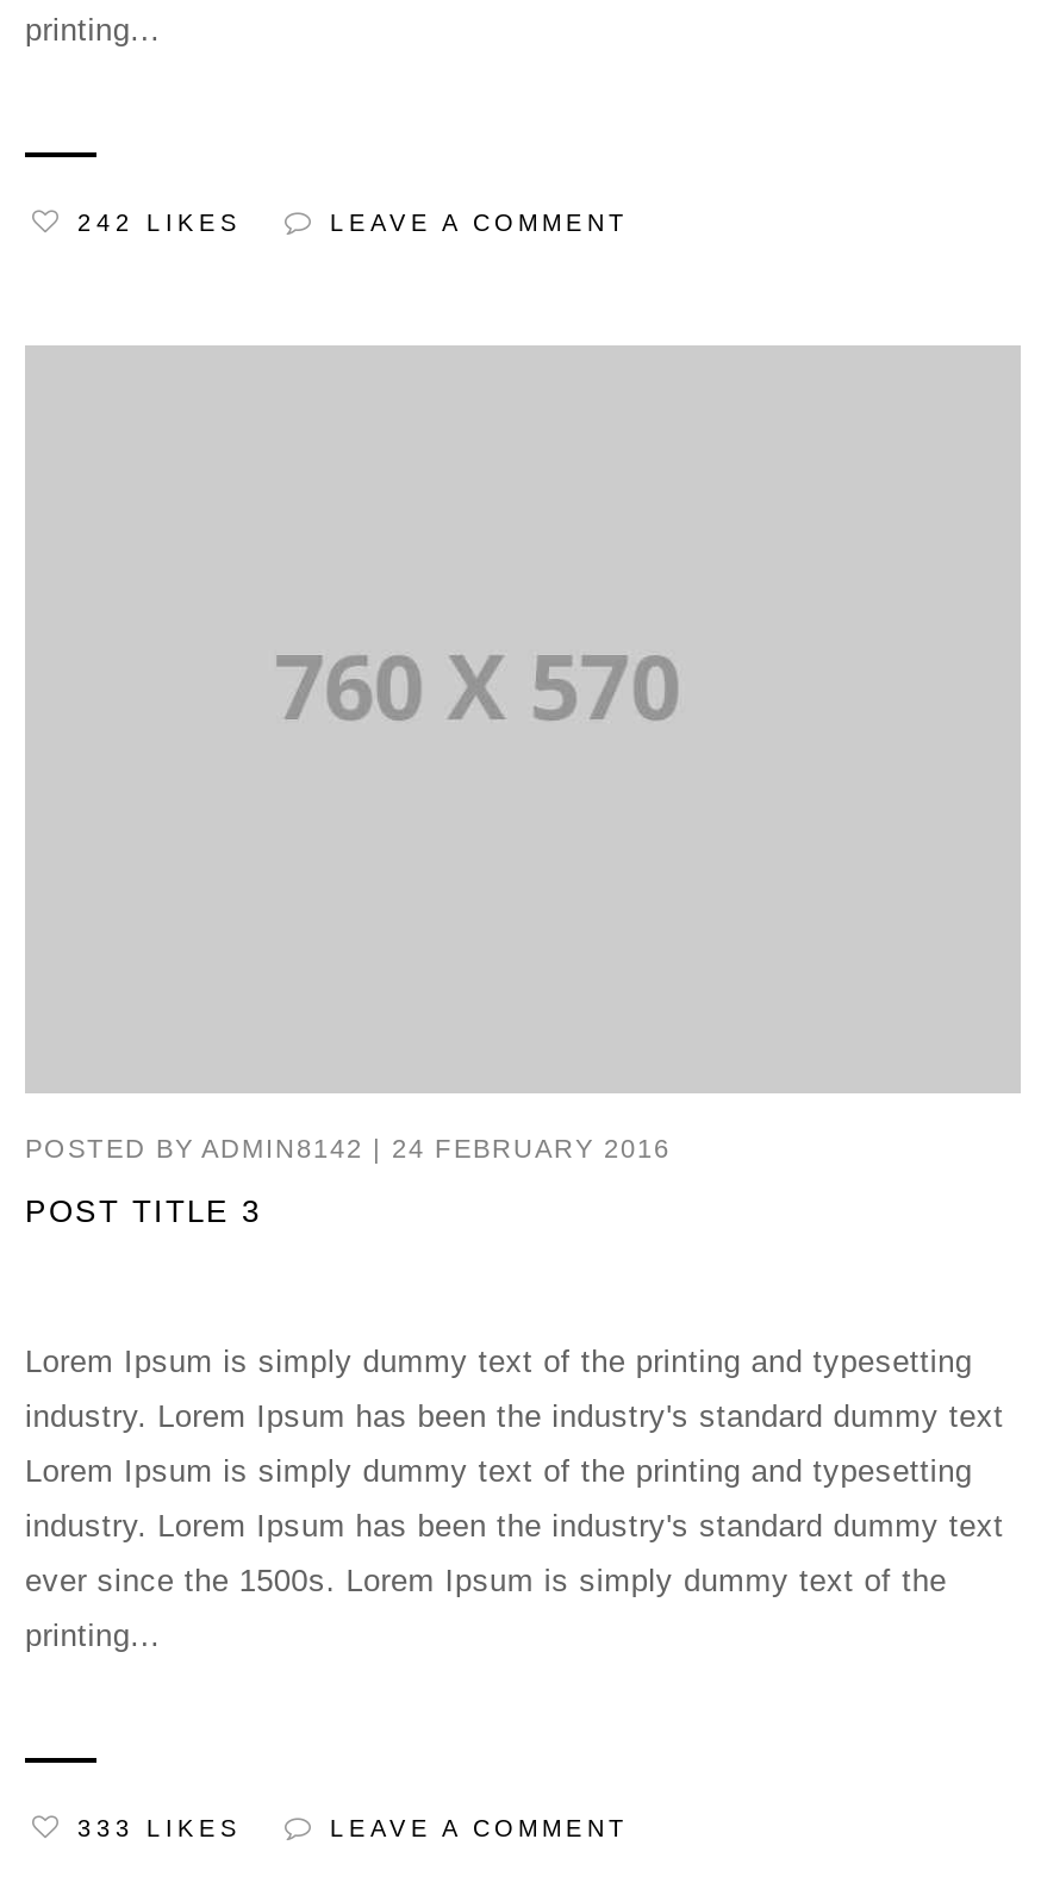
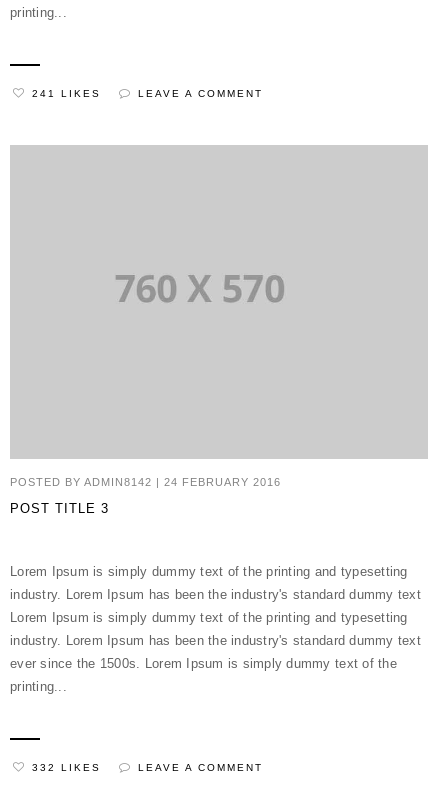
- 242 LIKES
+ 241 LIKES

- 333 LIKES
+ 332 LIKES
